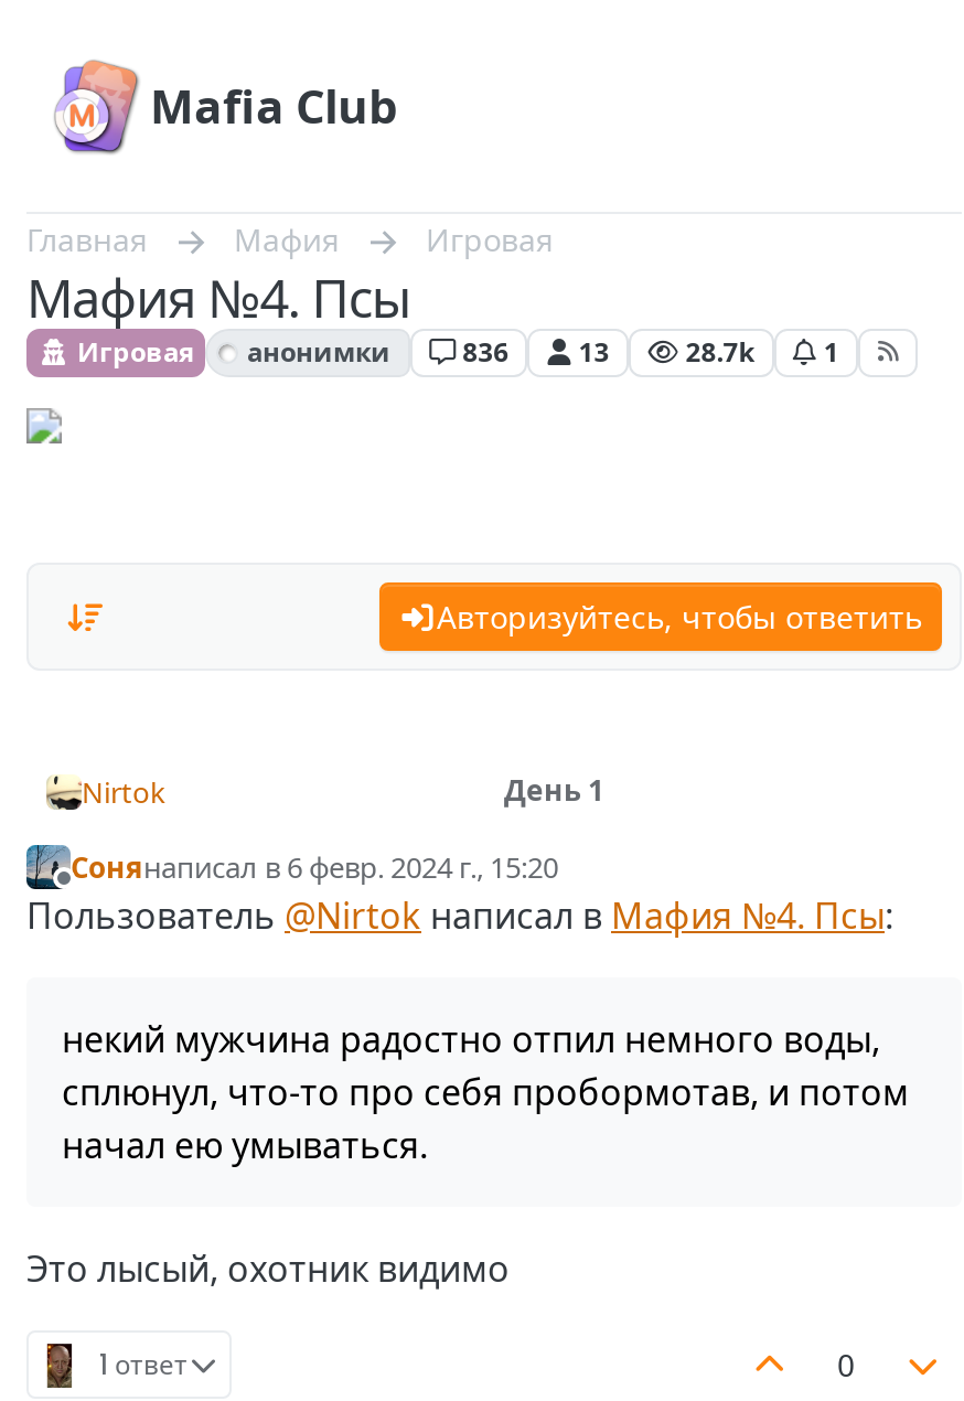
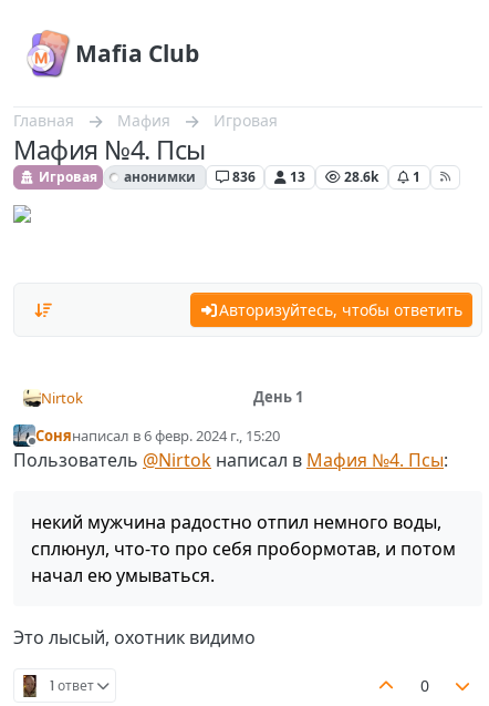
- 28.7k 1
+ 28.6k 1
